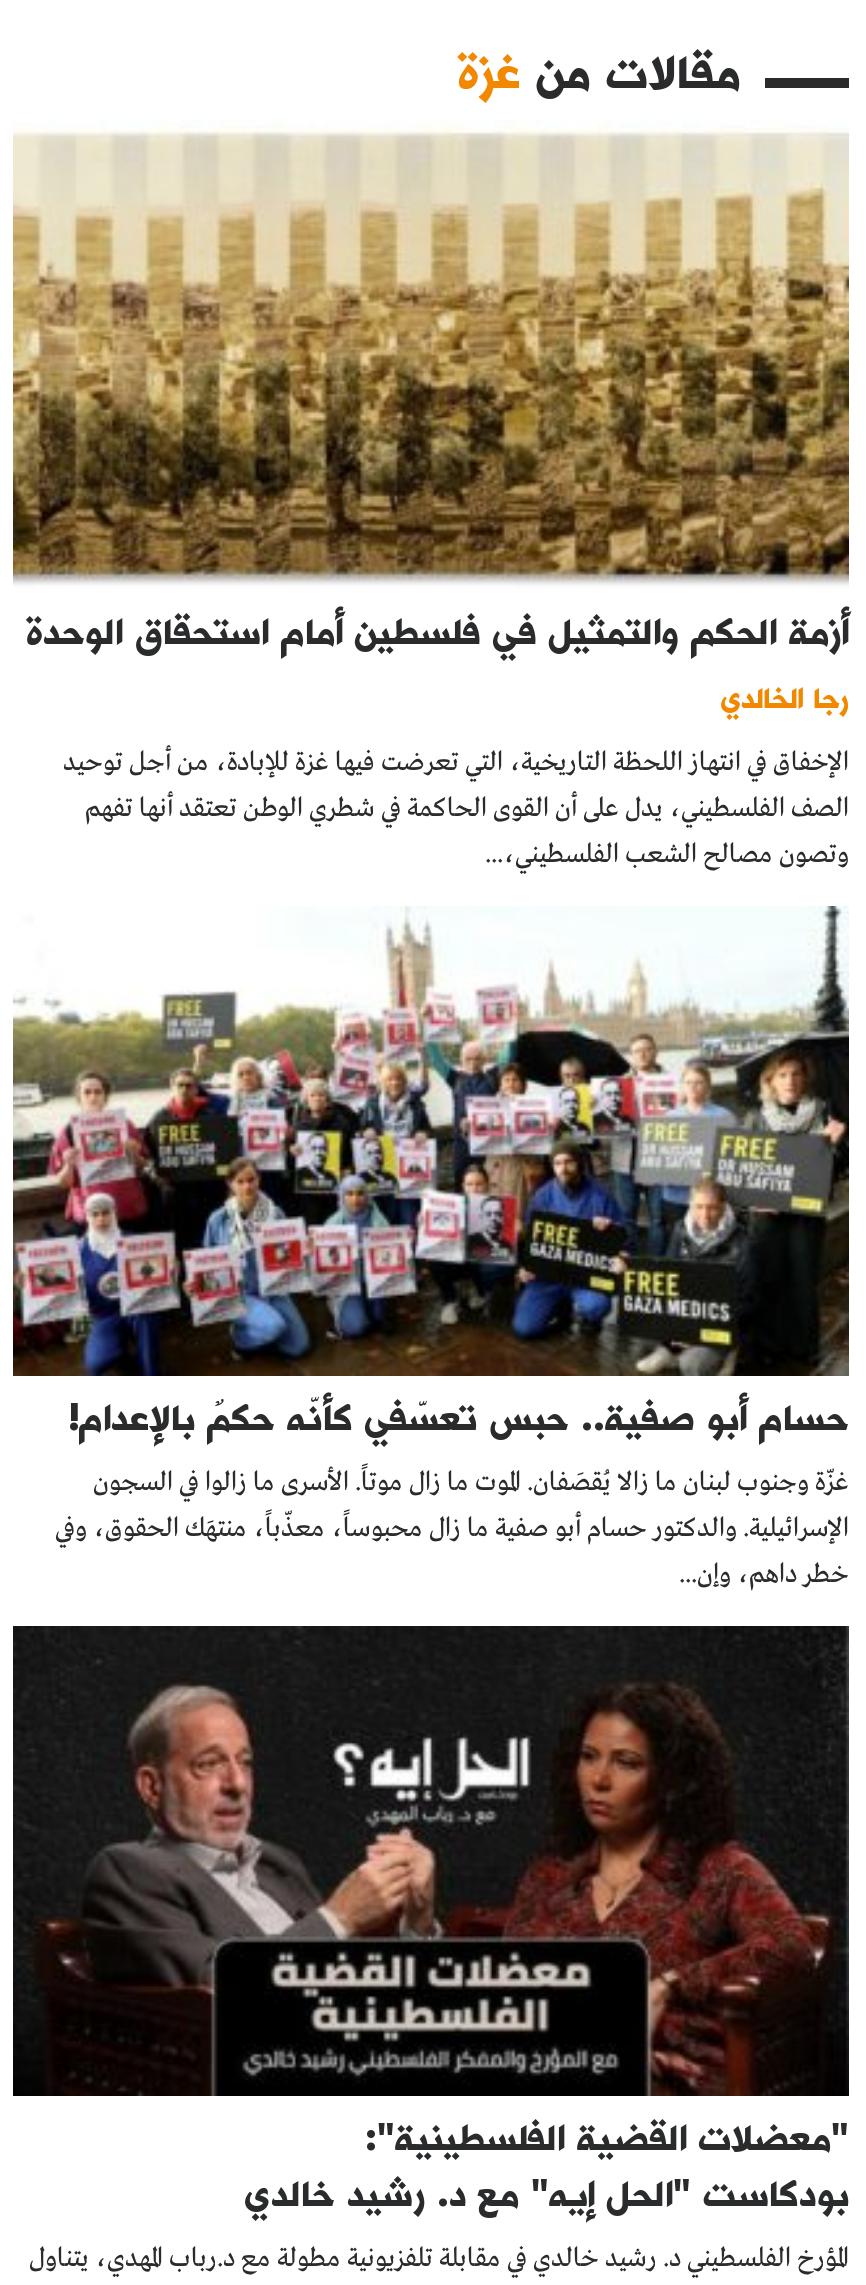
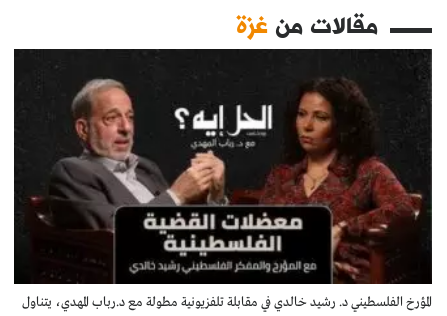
- [image]
- أزمة الحكم والتمثيل في فلسطين أمام استحقاق الوحدة
- رجا الخالدي
- الإخفاق في انتهاز اللحظة التاريخية، التي تعرضت فيها غزة للإبادة، من أجل توحيد
- الصف الفلسطيني، يدل على أن القوى الحاكمة في شطري الوطن تعتقد أنها تفهم
- وتصون مصالح الشعب الفلسطيني،...

- [image]
- حسام أبو صفية.. حبس تعسّفي كأنّه حكمٌ بالإعدام!
- غزّة وجنوب لبنان ما زالا يُقصَفان. الموت ما زال موتاً. الأسرى ما زالوا في السجون
- الإسرائيلية. والدكتور حسام أبو صفية ما زال محبوساً، معذّباً، منتهَك الحقوق، وفي
- خطر داهم، وإن...

moved up: [image]

- "معضلات القضية الفلسطينية":
- بودكاست "الحل إيه" مع د. رشيد خالدي
